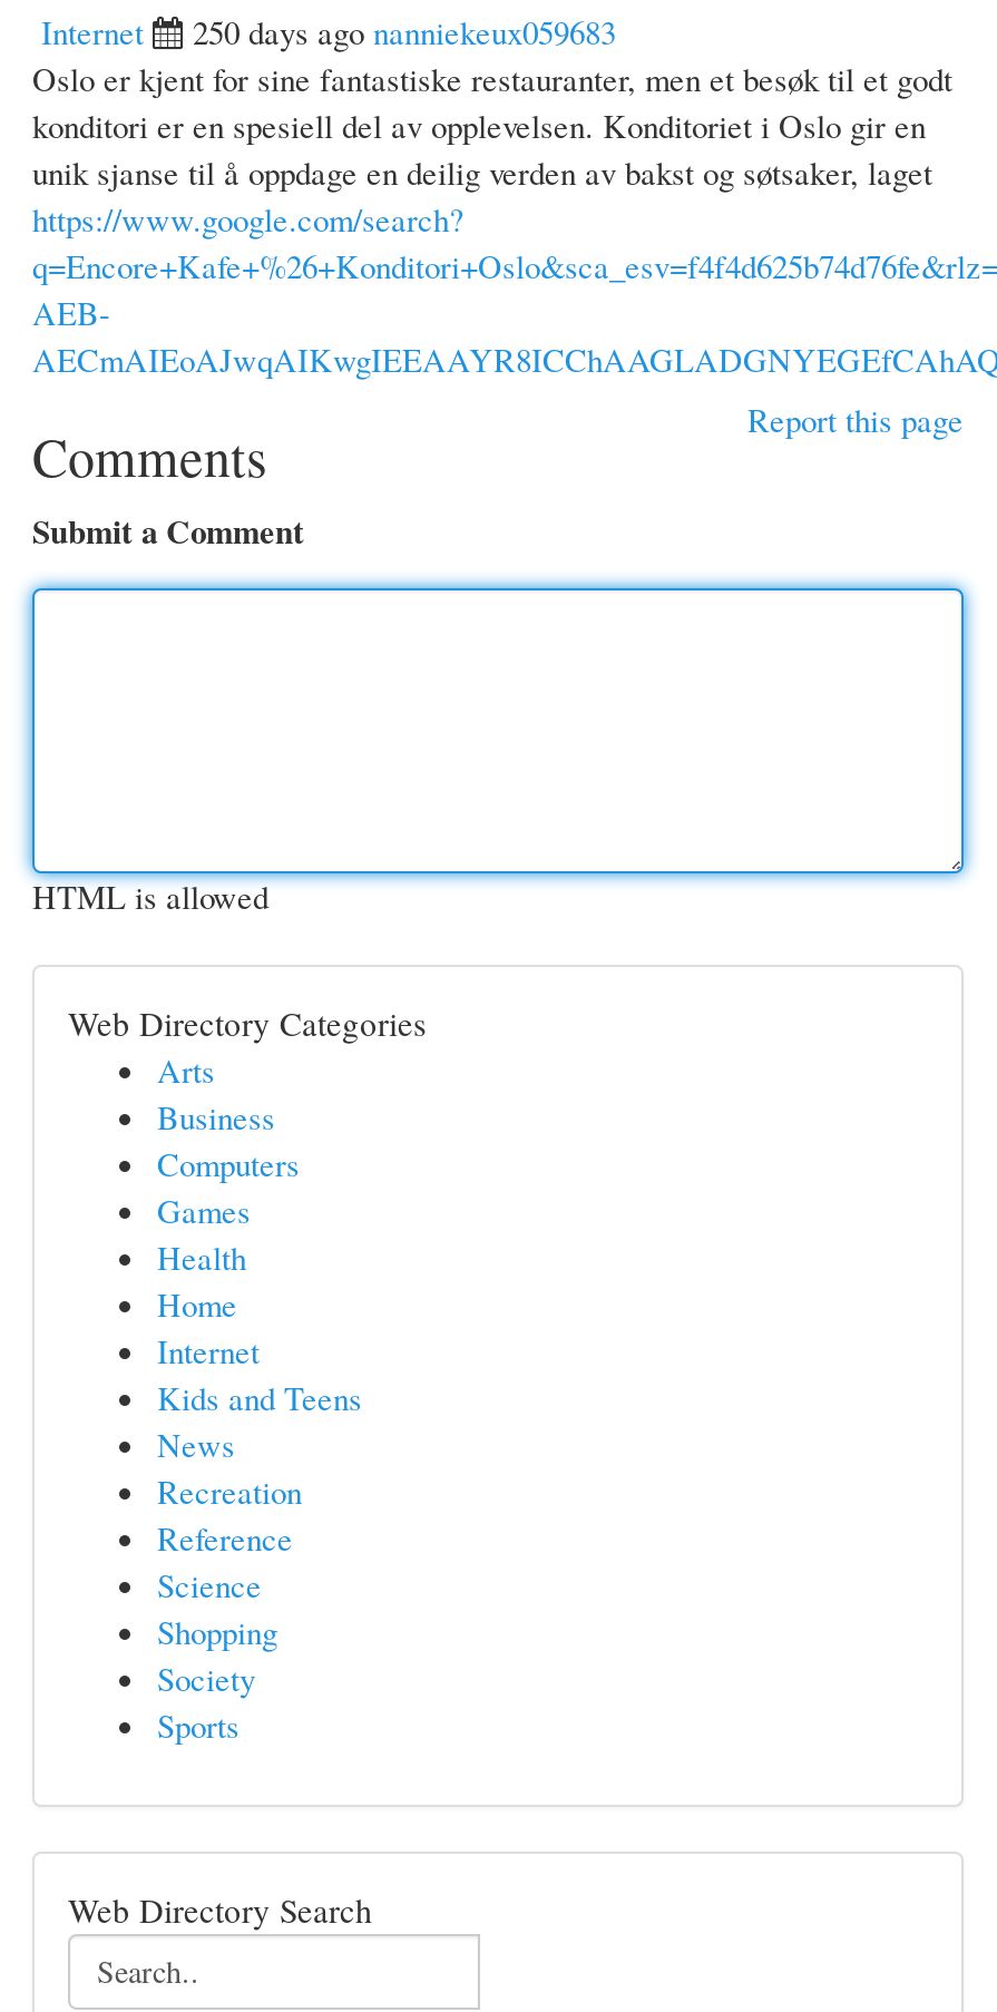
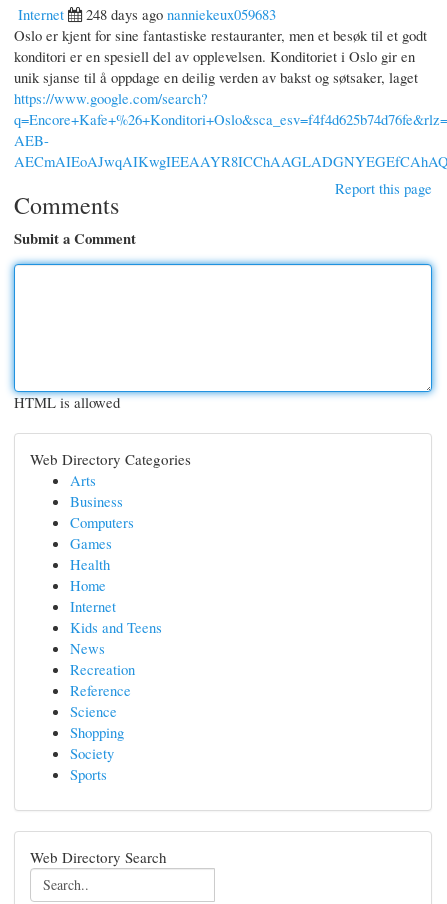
- 250 days ago nanniekeux059683
+ 248 days ago nanniekeux059683
